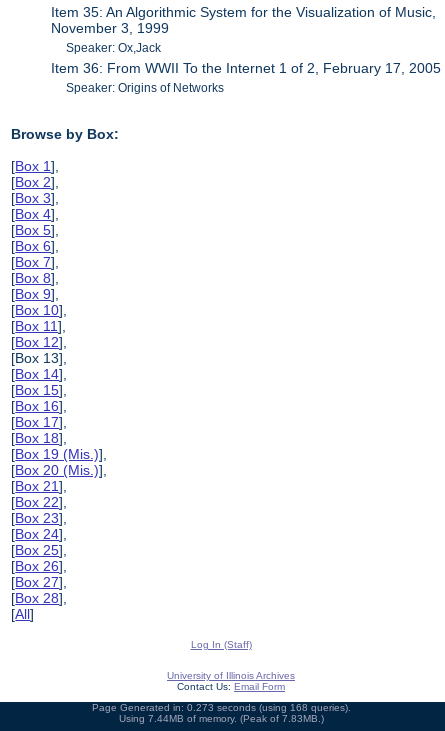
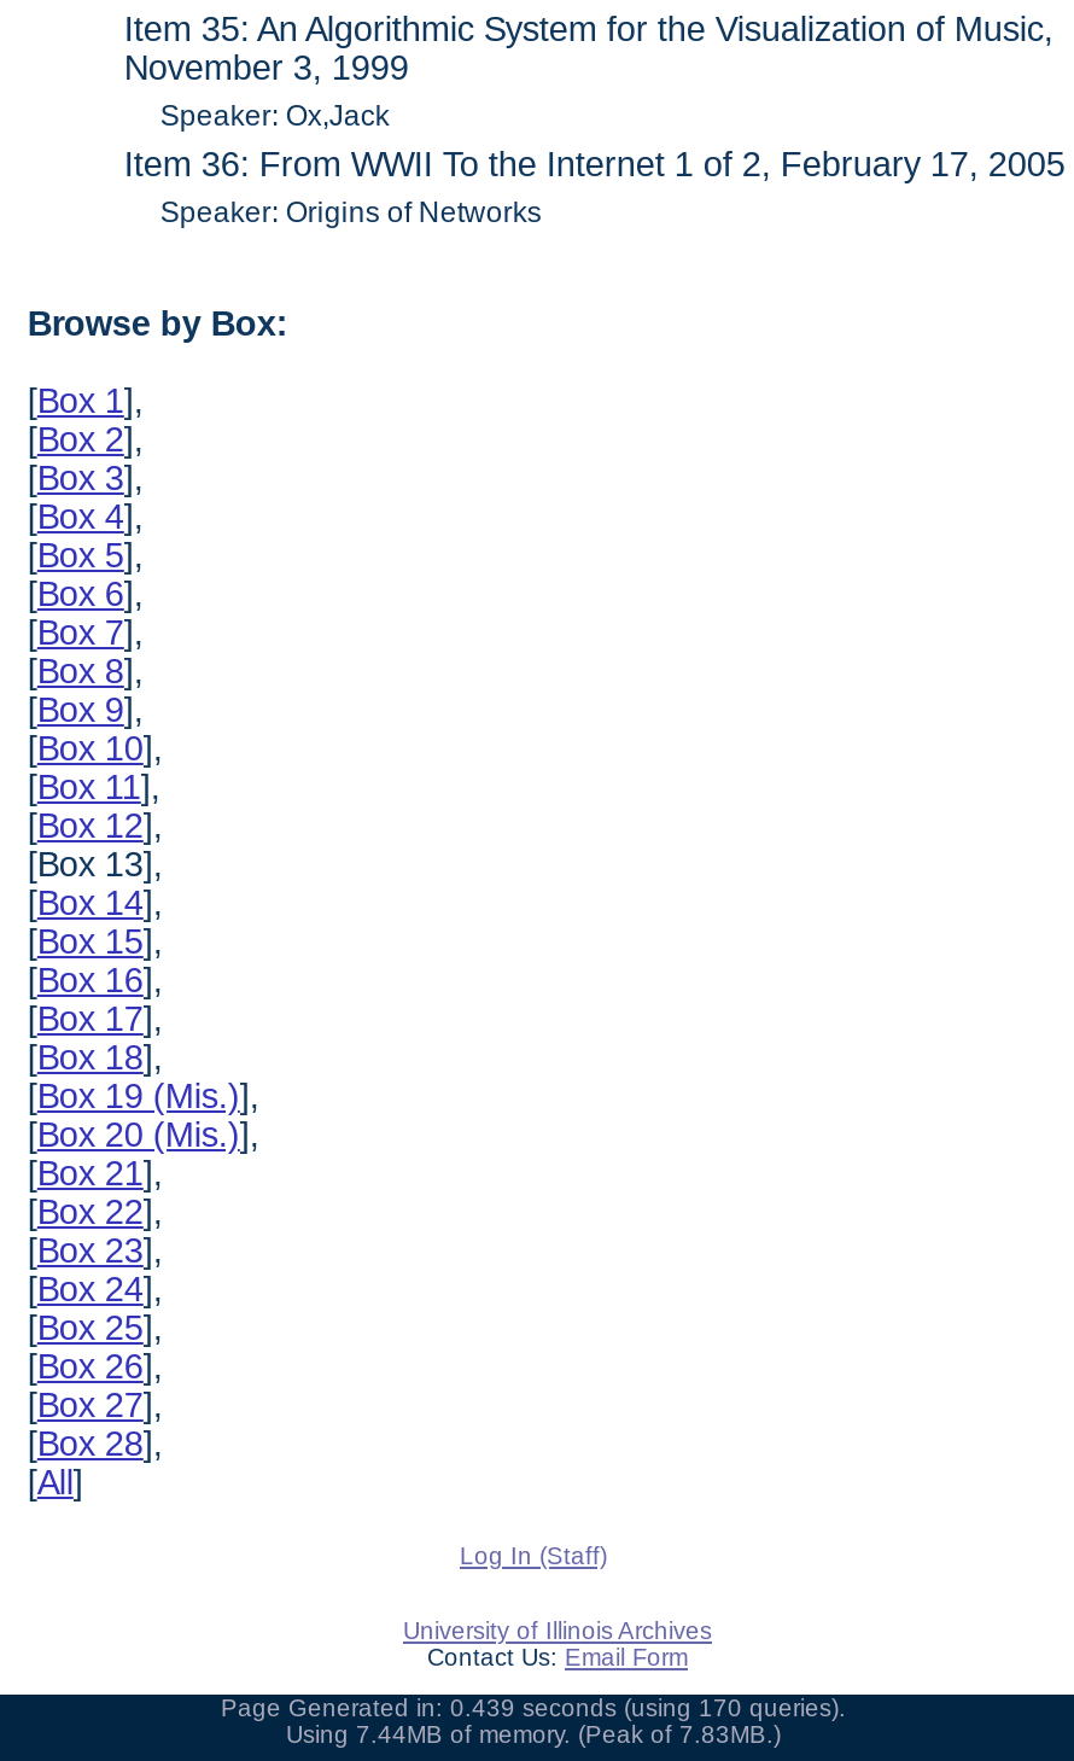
- Page Generated in: 0.273 seconds (using 168 queries).
+ Page Generated in: 0.439 seconds (using 170 queries).
